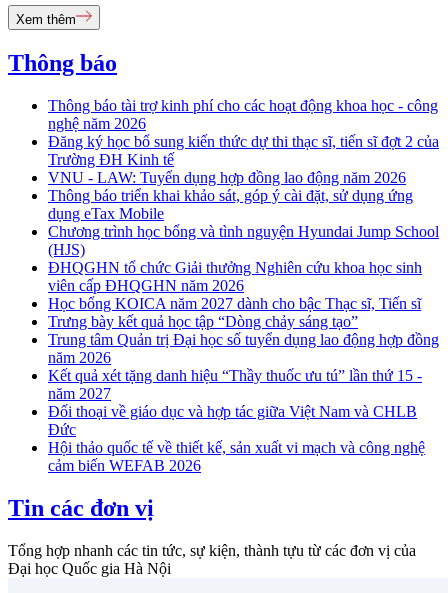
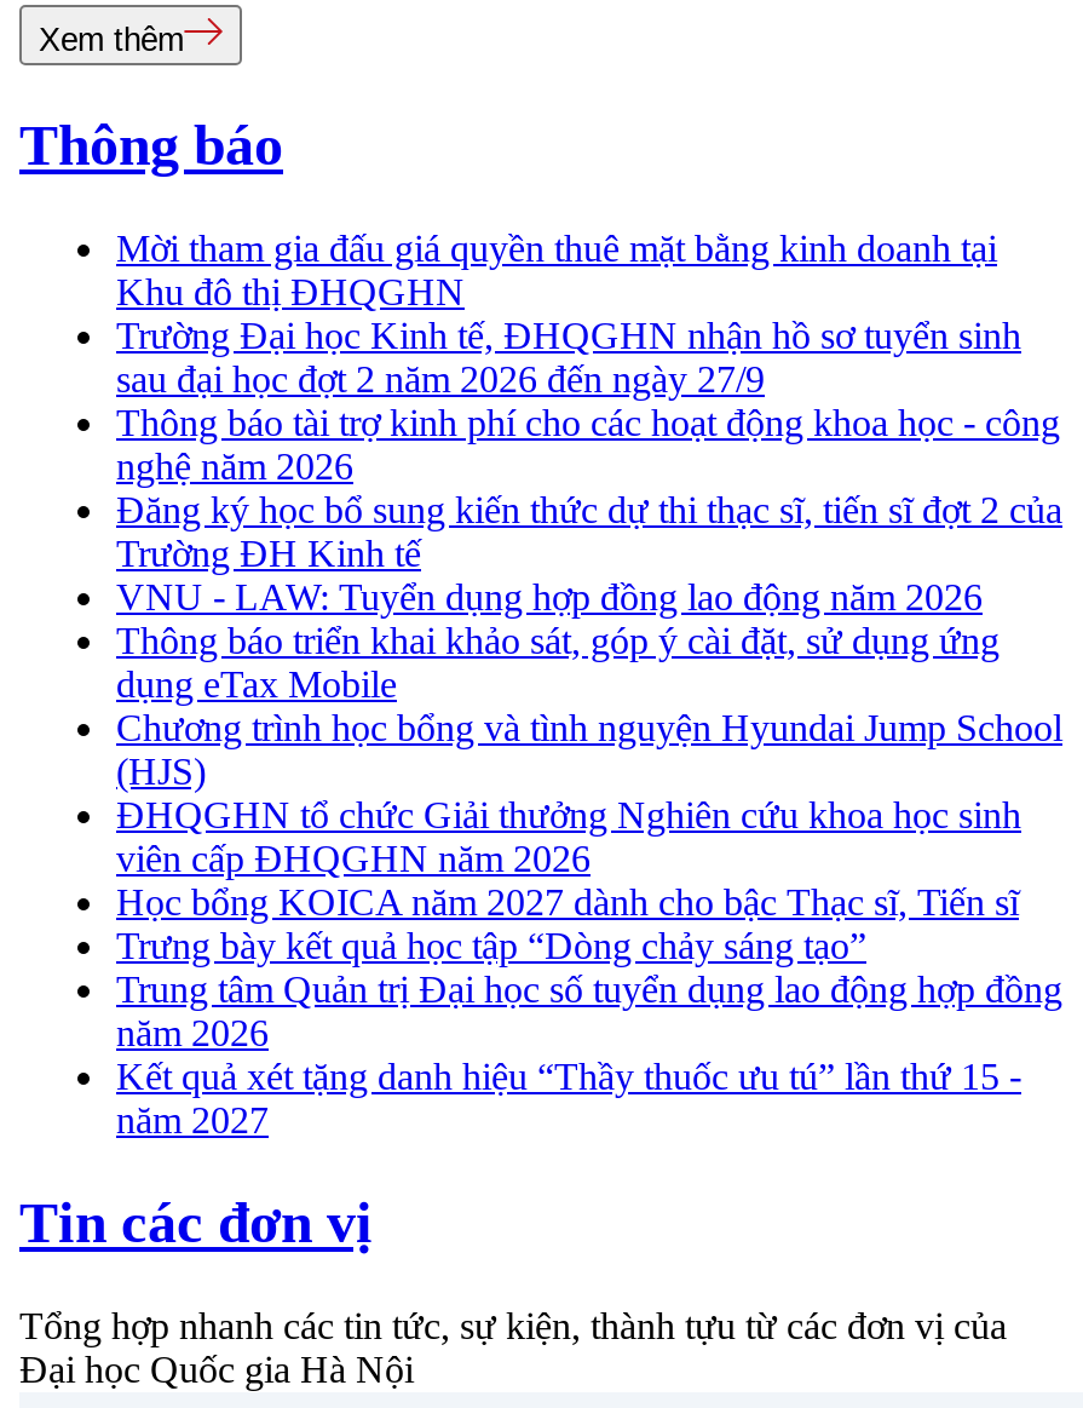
+ Mời tham gia đấu giá quyền thuê mặt bằng kinh doanh tại
+ Khu đô thị ĐHQGHN
+ Trường Đại học Kinh tế, ĐHQGHN nhận hồ sơ tuyển sinh
+ sau đại học đợt 2 năm 2026 đến ngày 27/9

moved down: Thông báo tài trợ kinh phí cho các hoạt động khoa học - công | nghệ năm 2026 | Đăng ký học bổ sung kiến thức dự thi thạc sĩ, tiến sĩ đợt 2 của | ... | Kết quả xét tặng danh hiệu “Thầy thuốc ưu tú” lần thứ 15 - | năm 2027

- Đối thoại về giáo dục và hợp tác giữa Việt Nam và CHLB
- Đức
- Hội thảo quốc tế về thiết kế, sản xuất vi mạch và công nghệ
- cảm biến WEFAB 2026
